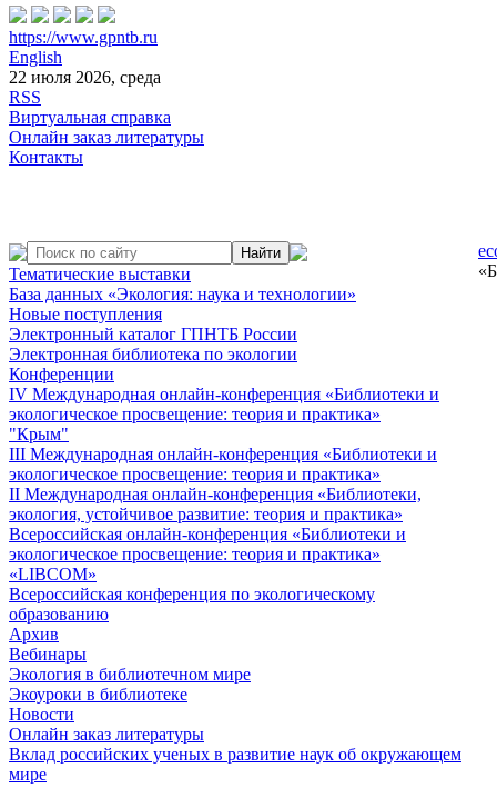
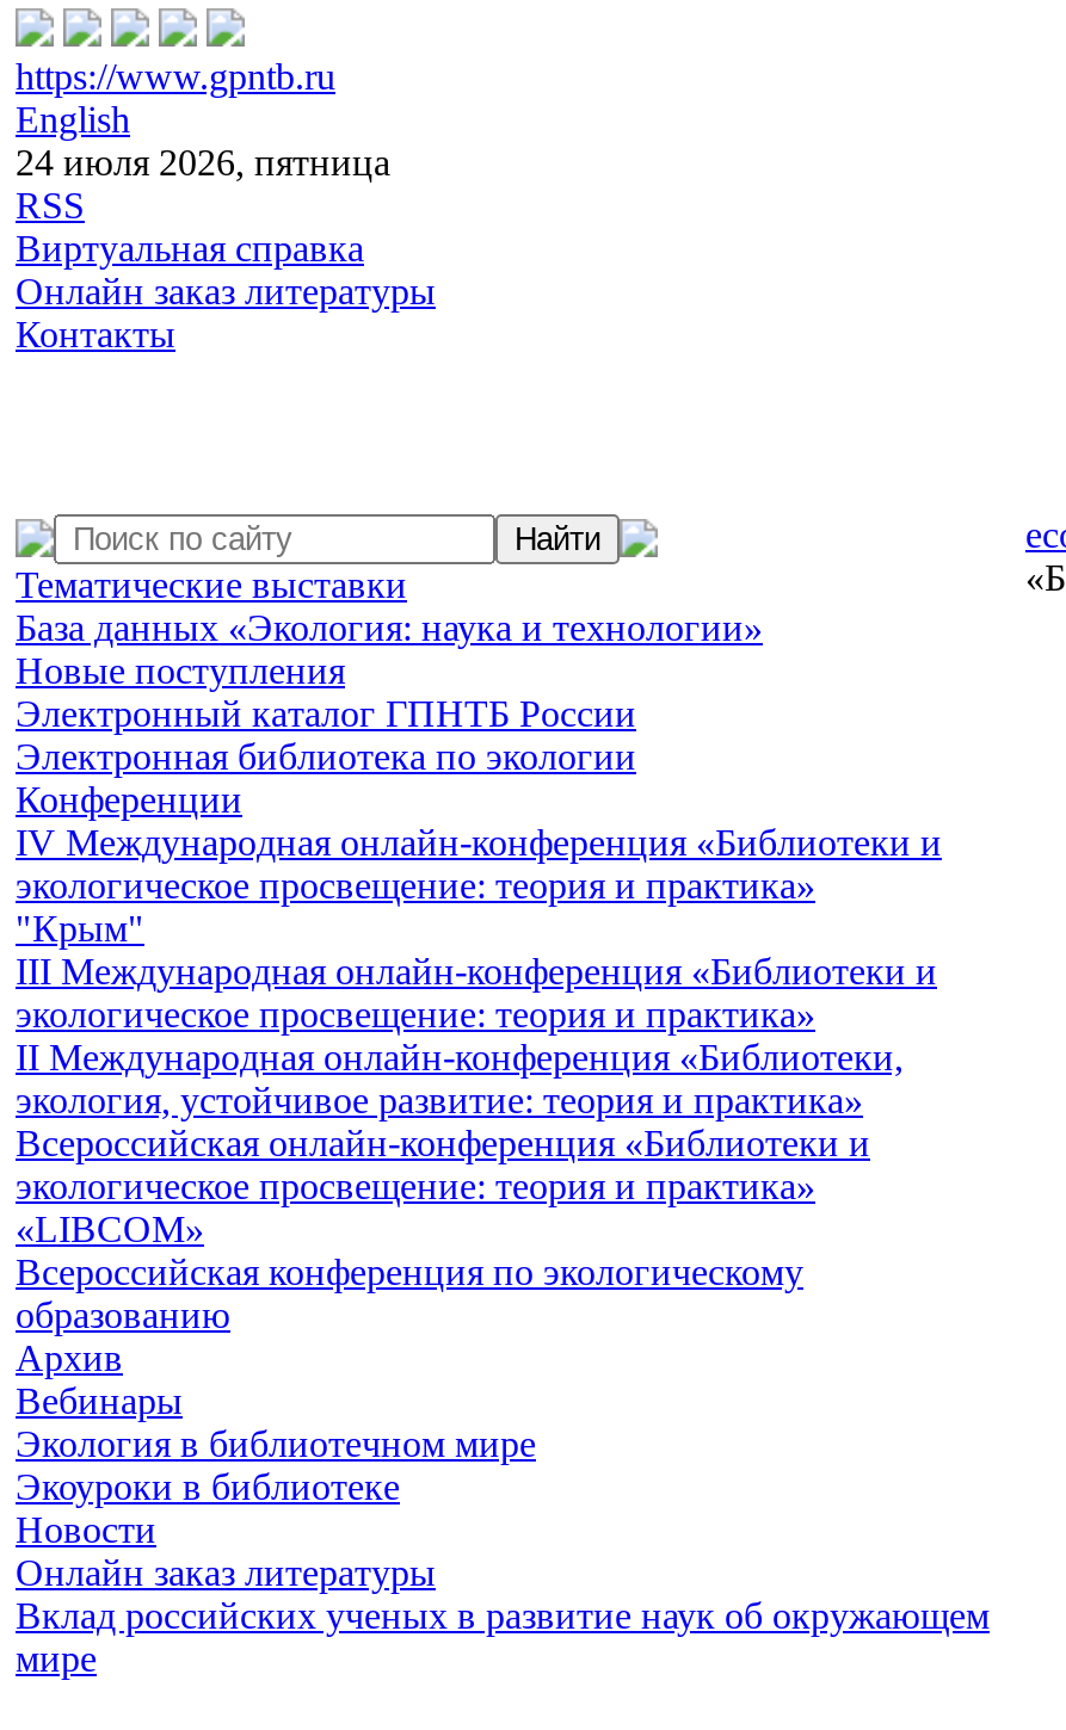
- 22 июля 2026, среда
+ 24 июля 2026, пятница
